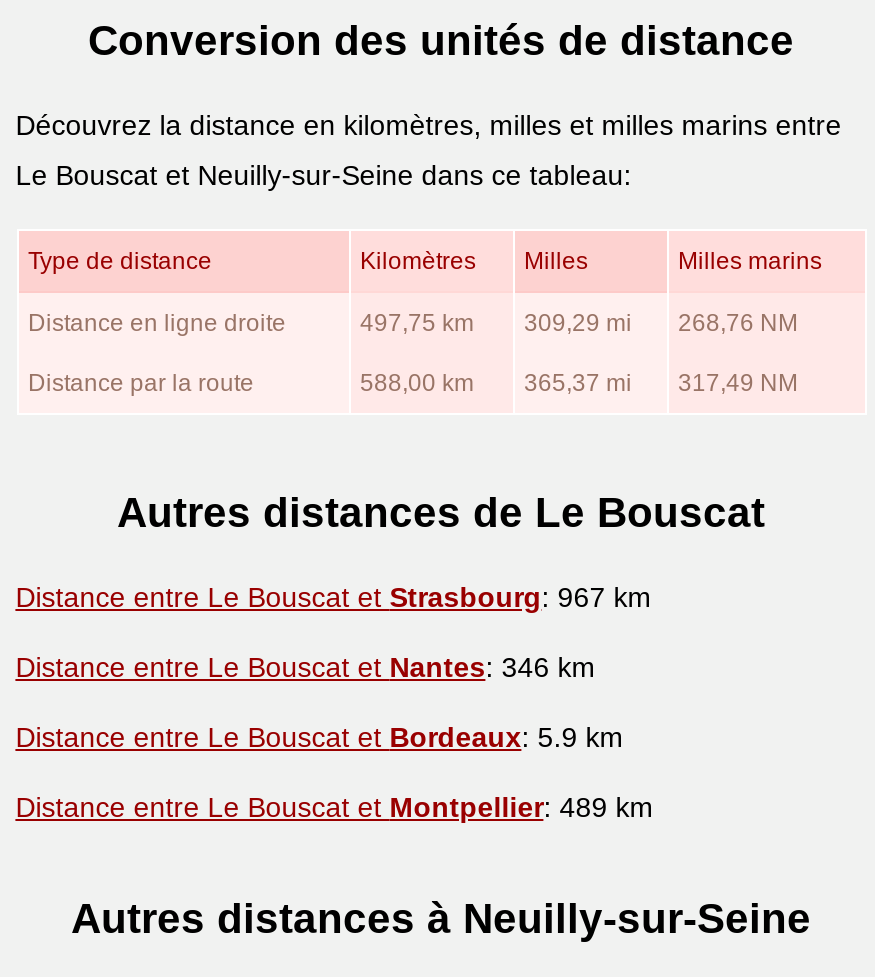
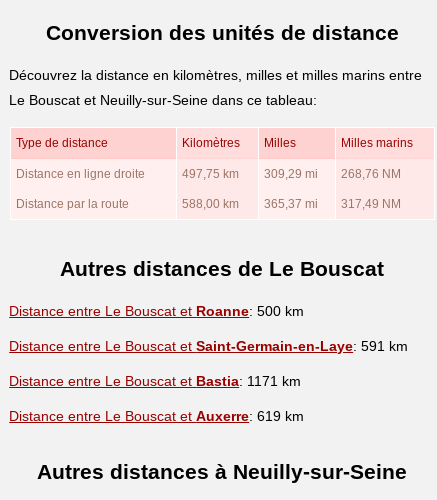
- Distance entre Le Bouscat et Strasbourg: 967 km
+ Distance entre Le Bouscat et Roanne: 500 km

- Distance entre Le Bouscat et Nantes: 346 km
+ Distance entre Le Bouscat et Saint-Germain-en-Laye: 591 km

- Distance entre Le Bouscat et Bordeaux: 5.9 km
+ Distance entre Le Bouscat et Bastia: 1171 km

- Distance entre Le Bouscat et Montpellier: 489 km
+ Distance entre Le Bouscat et Auxerre: 619 km
